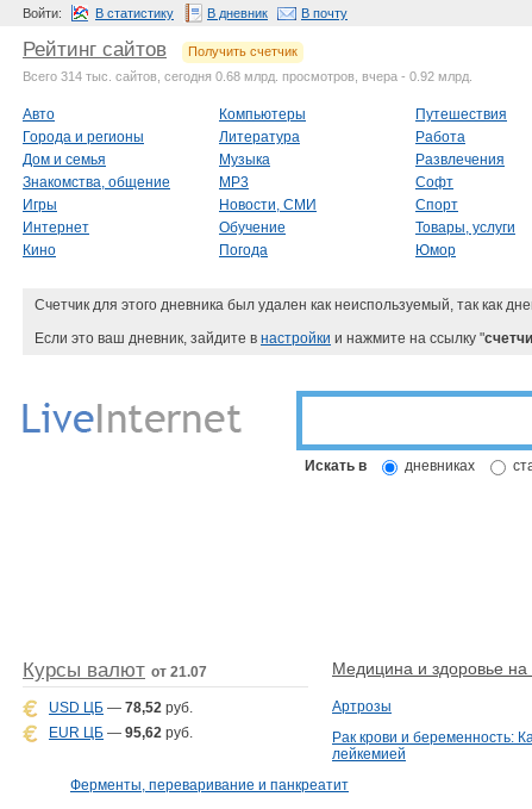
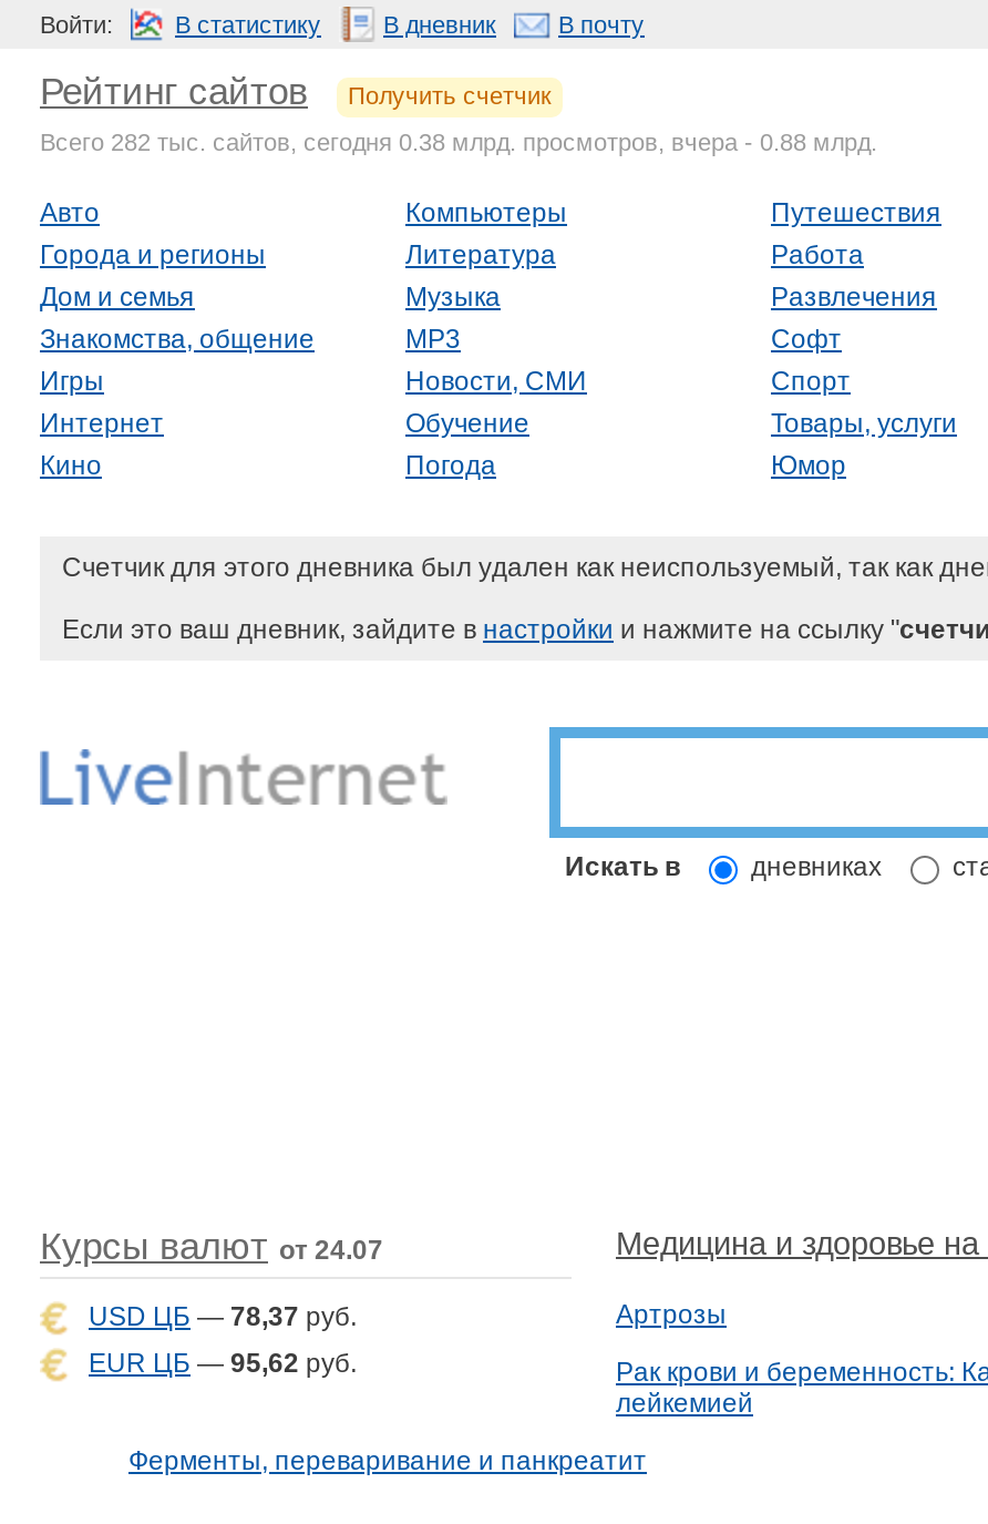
- Всего 314 тыс. сайтов, сегодня 0.68 млрд. просмотров, вчера - 0.92 млрд.
+ Всего 282 тыс. сайтов, сегодня 0.38 млрд. просмотров, вчера - 0.88 млрд.

- Курсы валют от 21.07
+ Курсы валют от 24.07

- USD ЦБ — 78,52 руб.
+ USD ЦБ — 78,37 руб.
